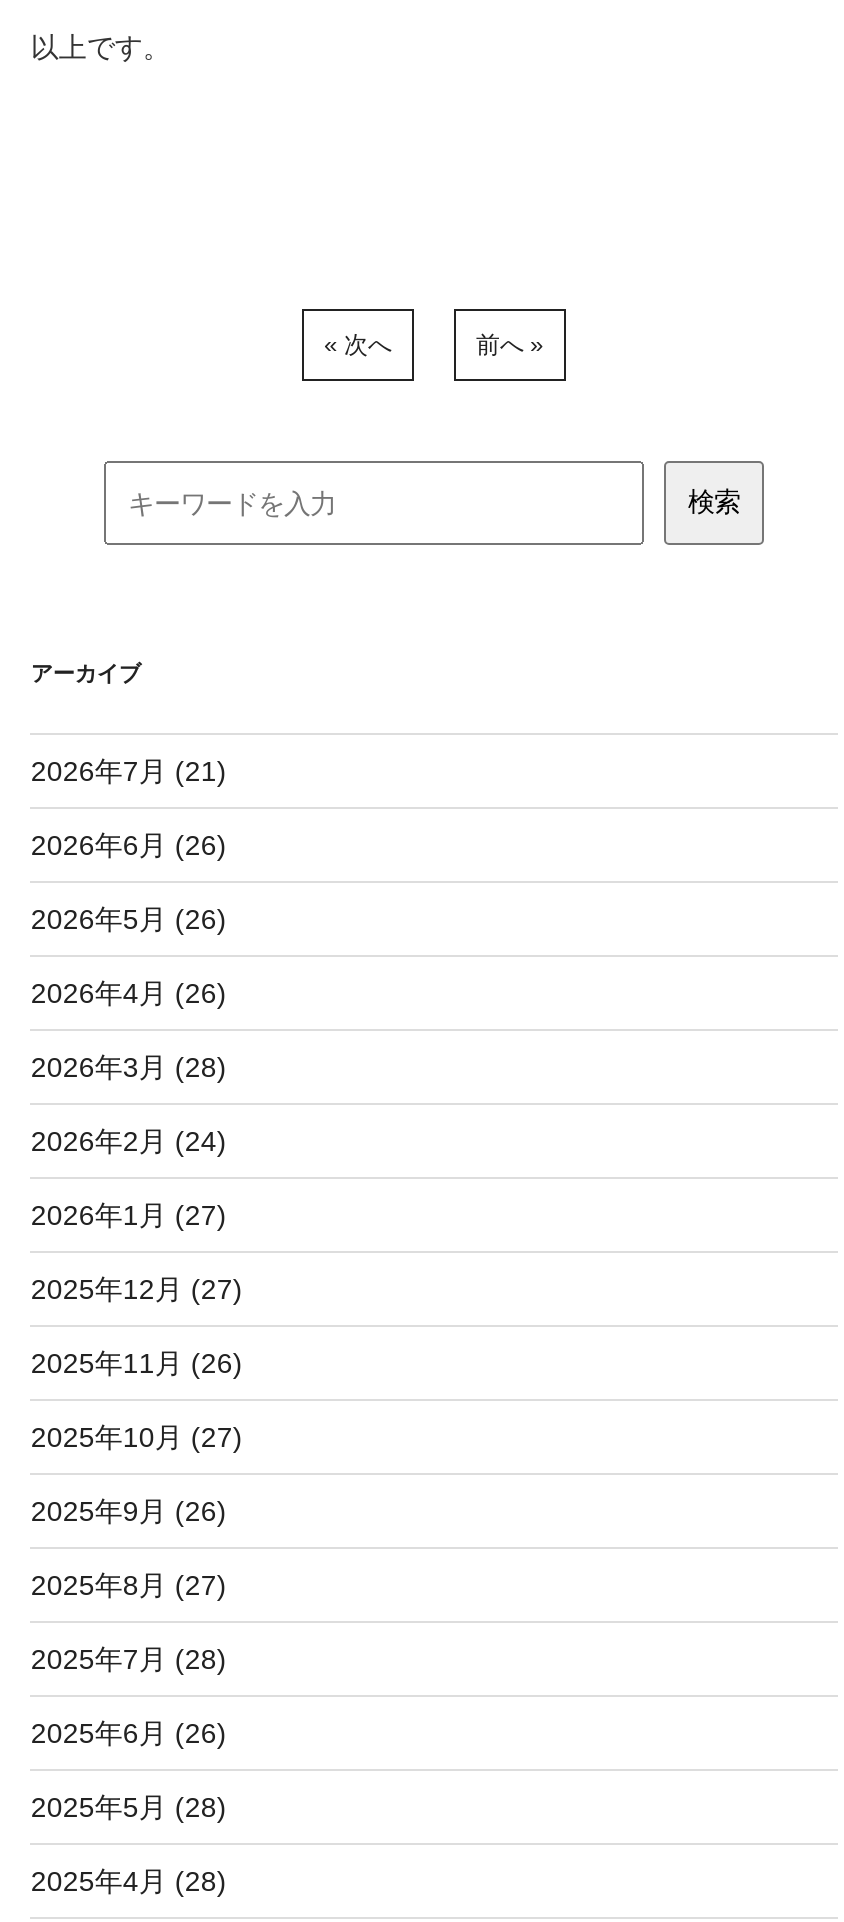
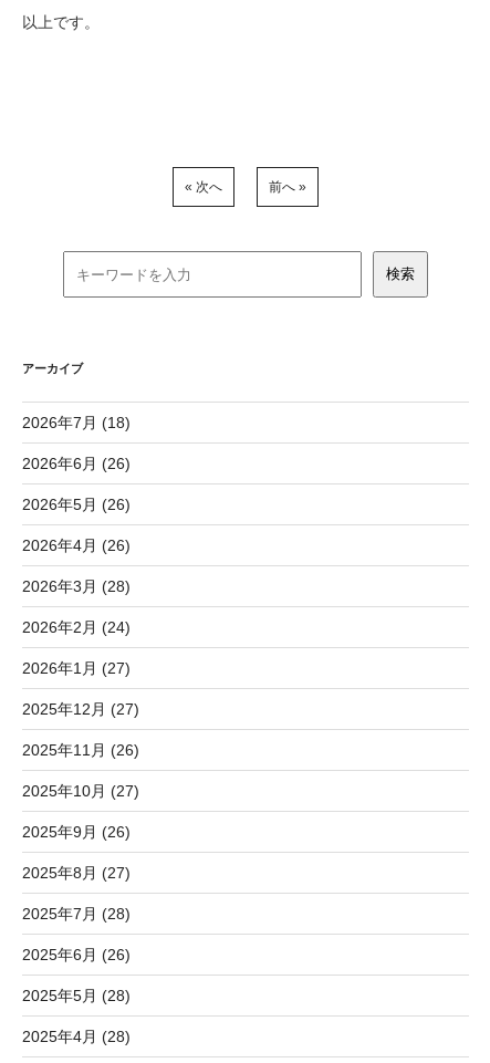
- 2026年7月 (21)
+ 2026年7月 (18)
